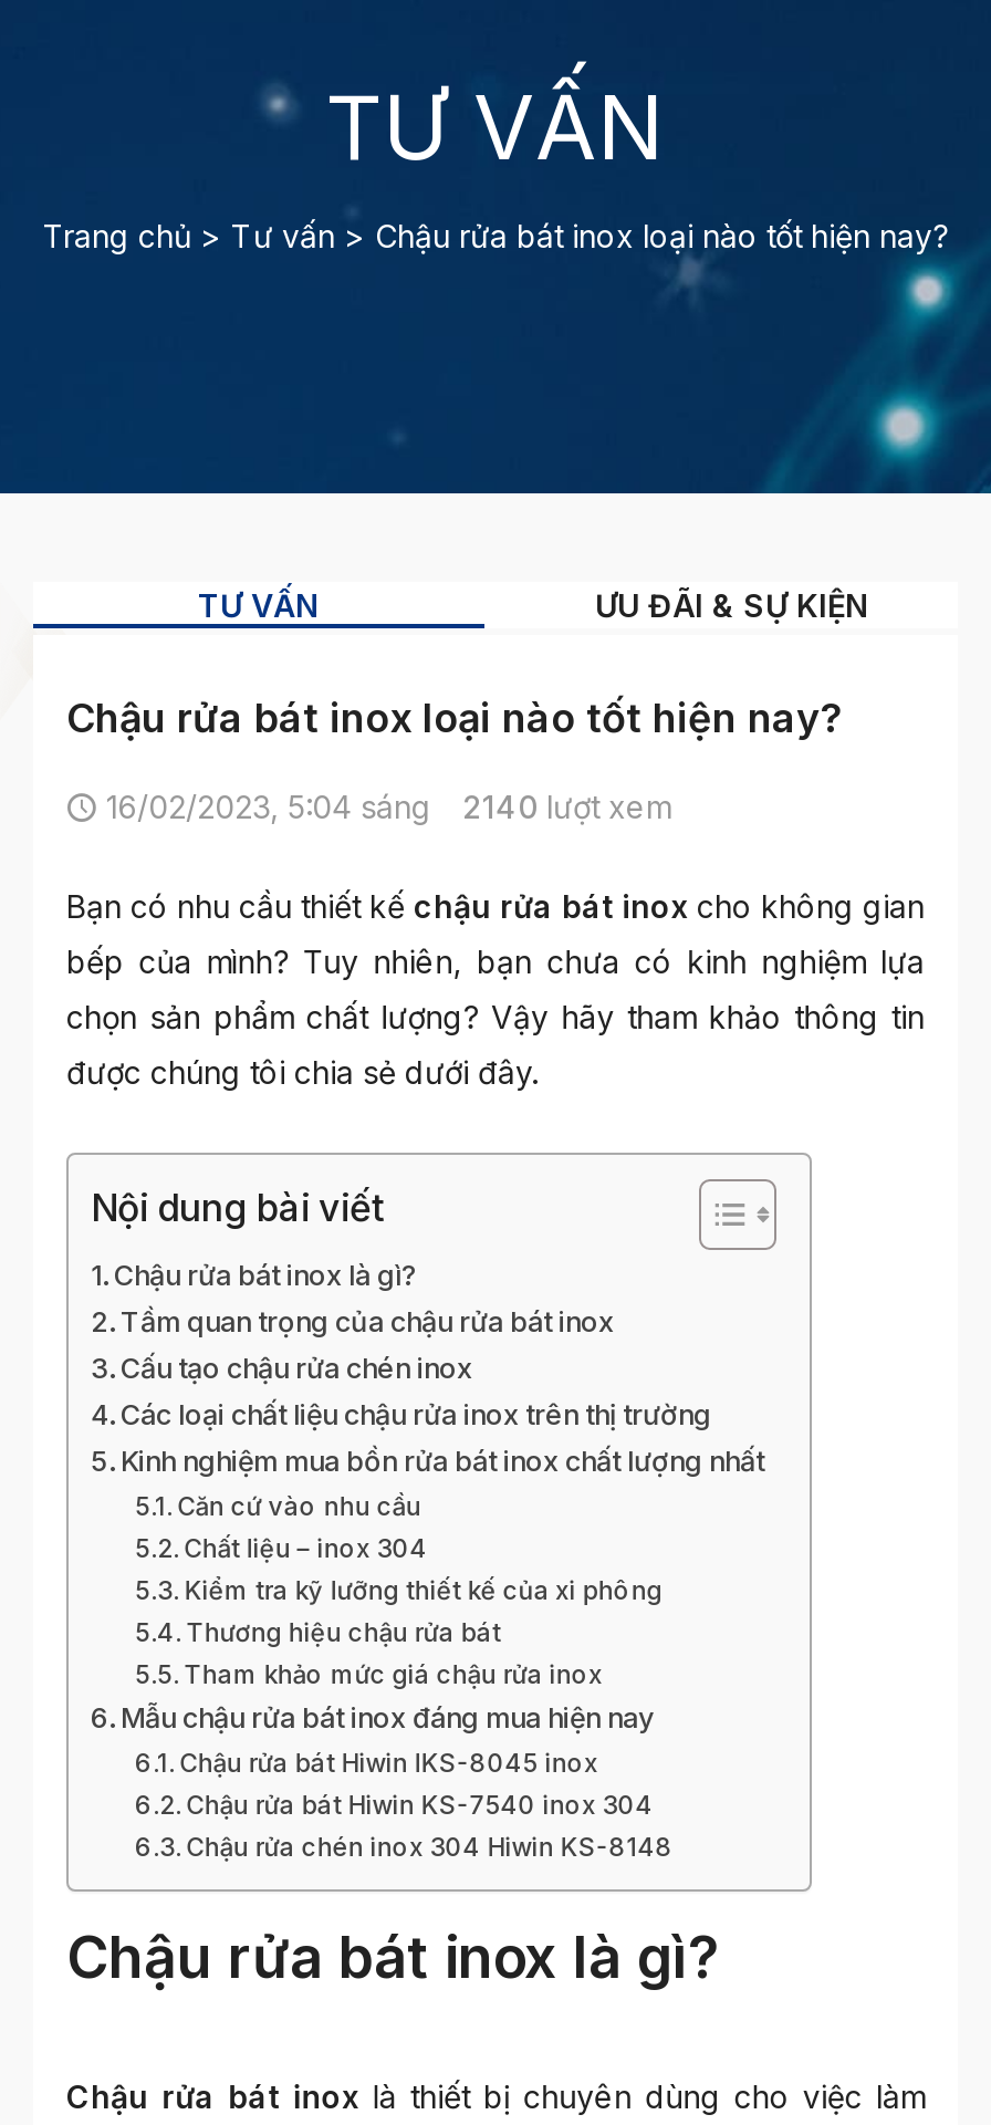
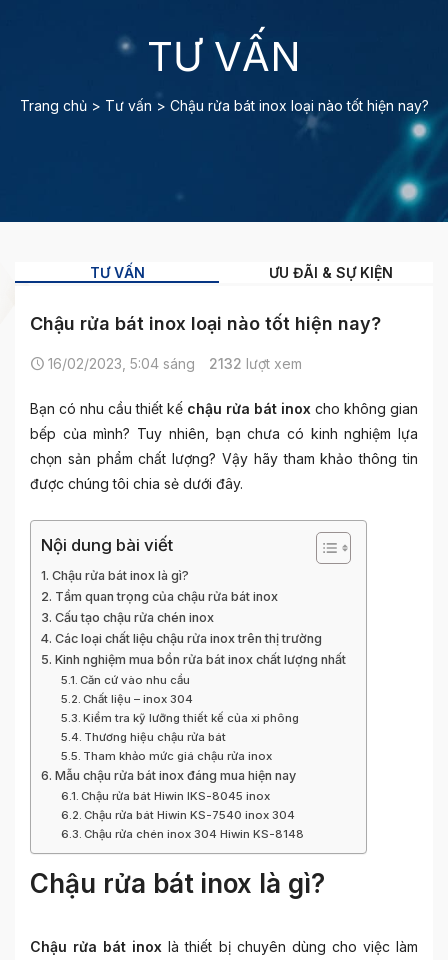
- 16/02/2023, 5:04 sáng 2140 lượt xem
+ 16/02/2023, 5:04 sáng 2132 lượt xem
